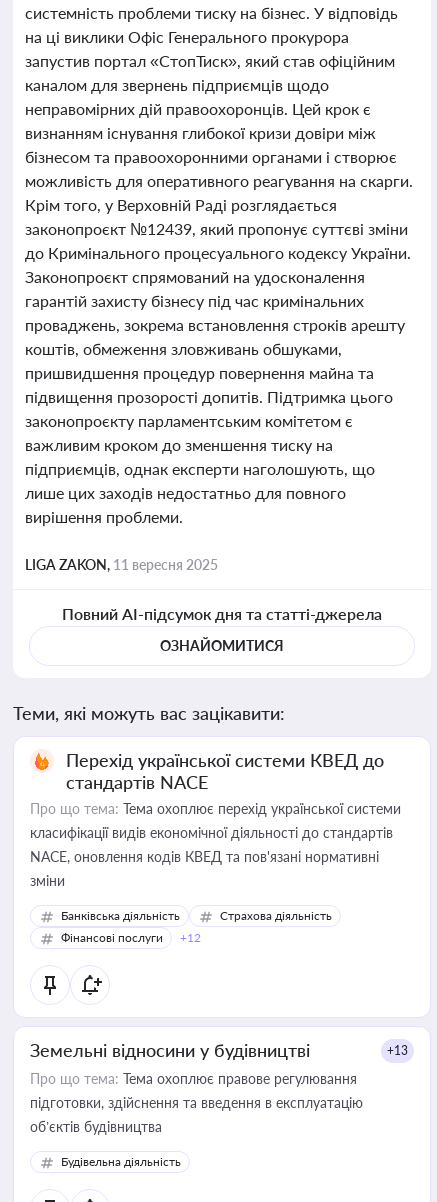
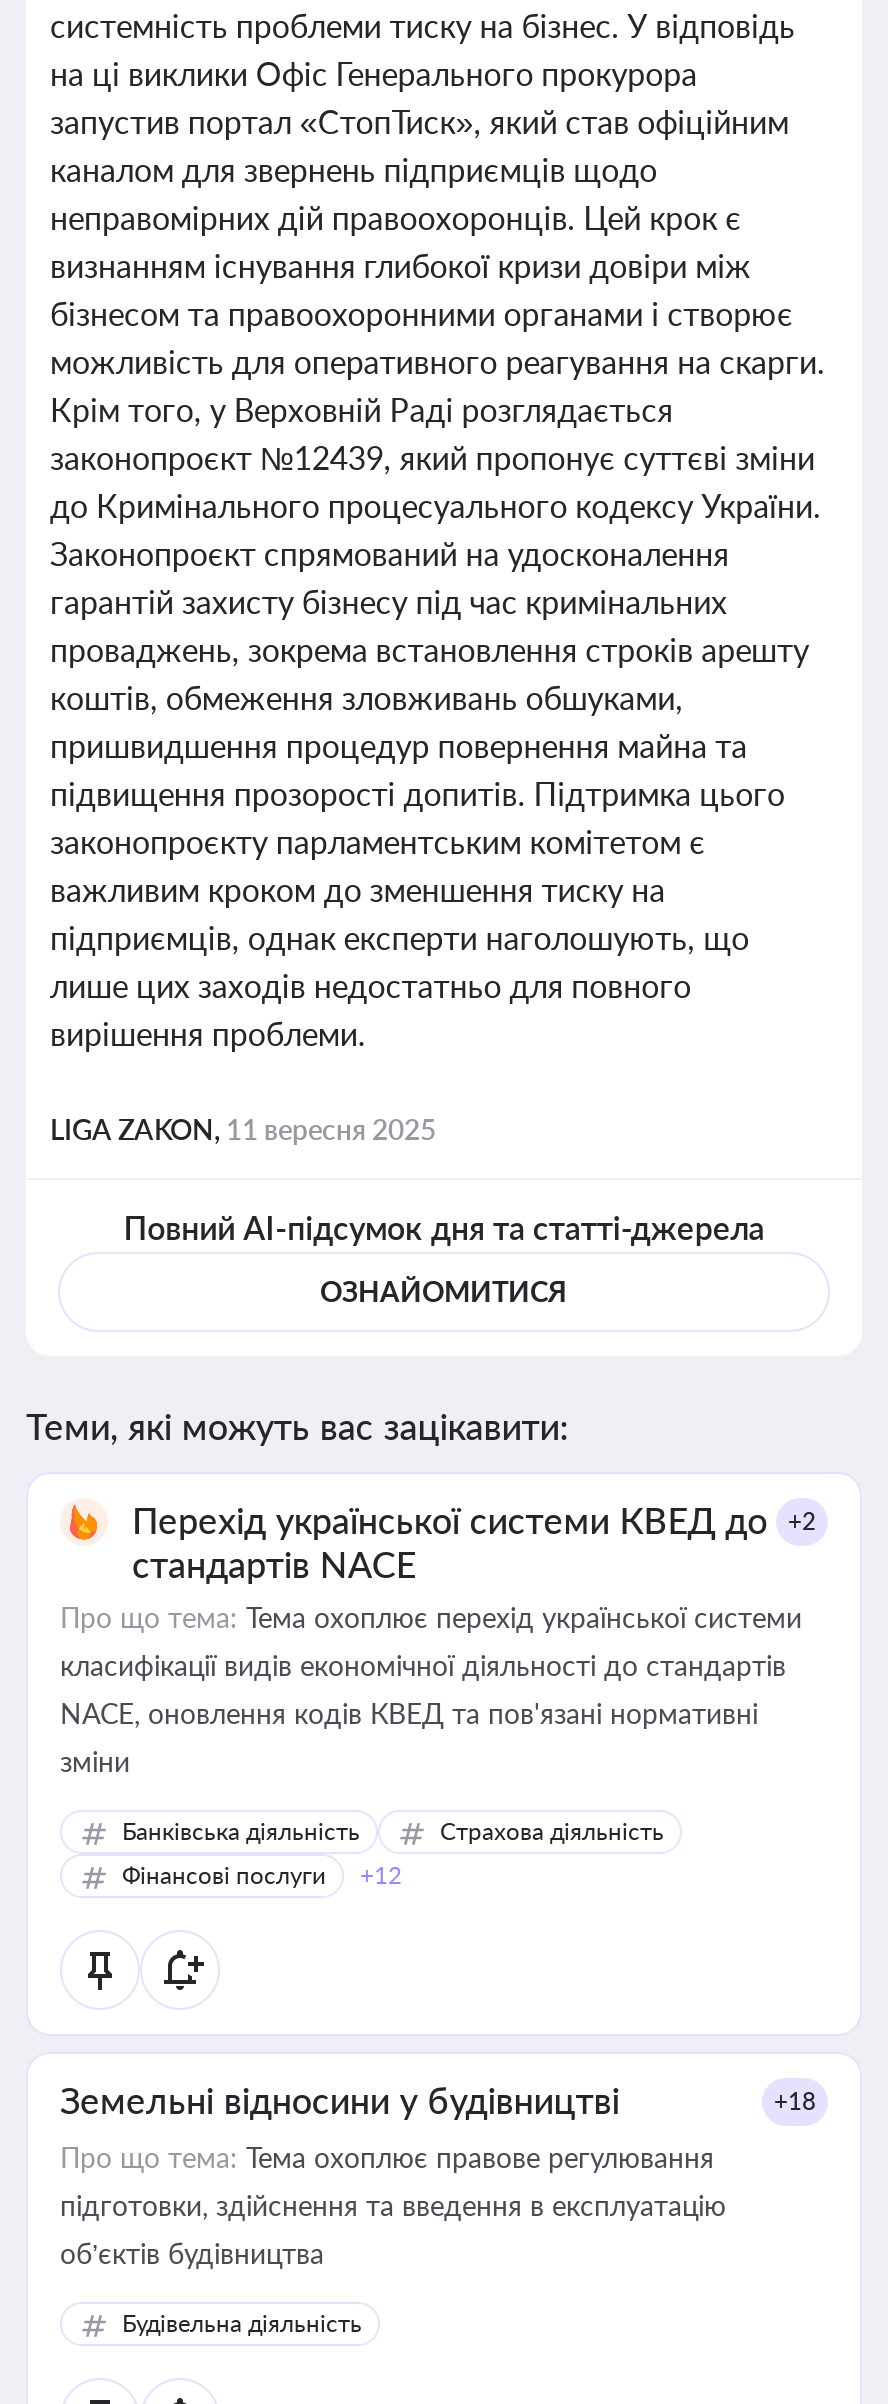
+ +2

- +13
+ +18
